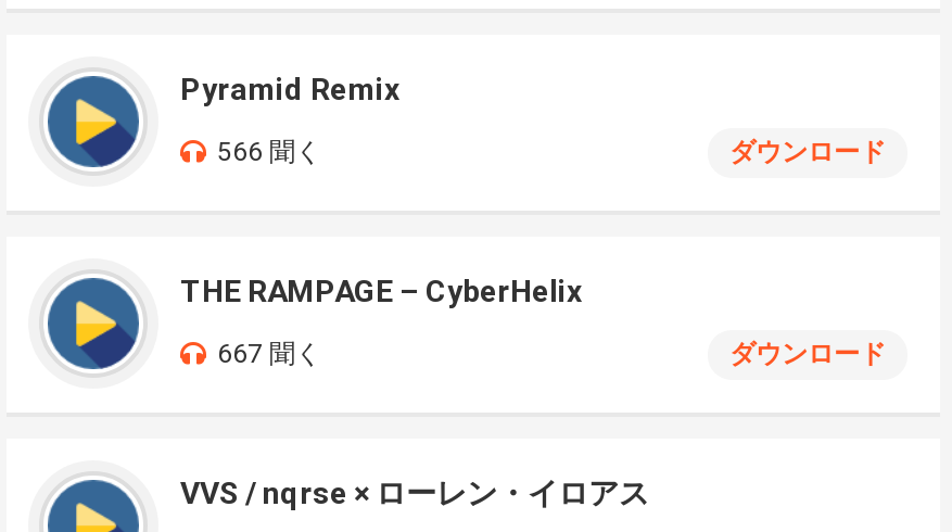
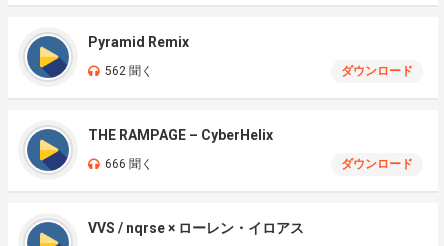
- 566 聞く
+ 562 聞く

- 667 聞く
+ 666 聞く
